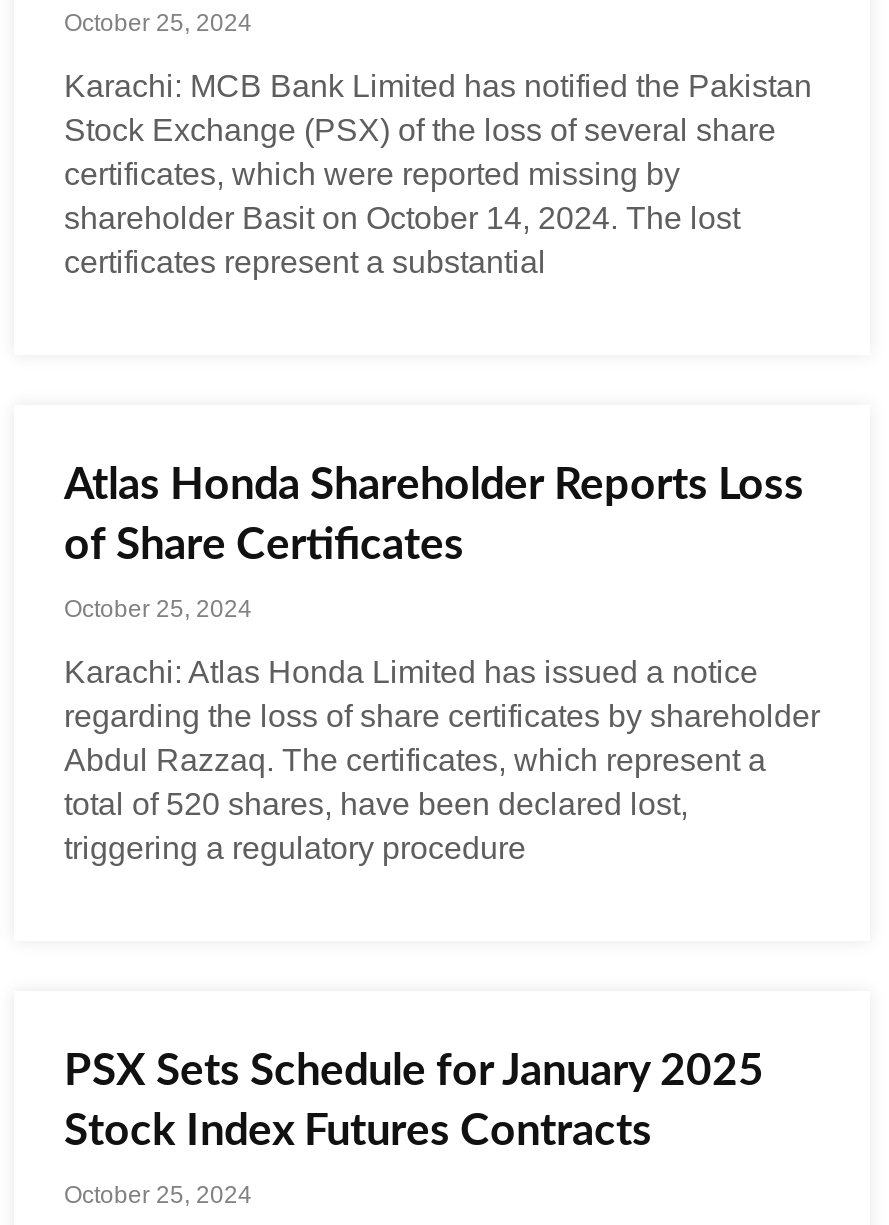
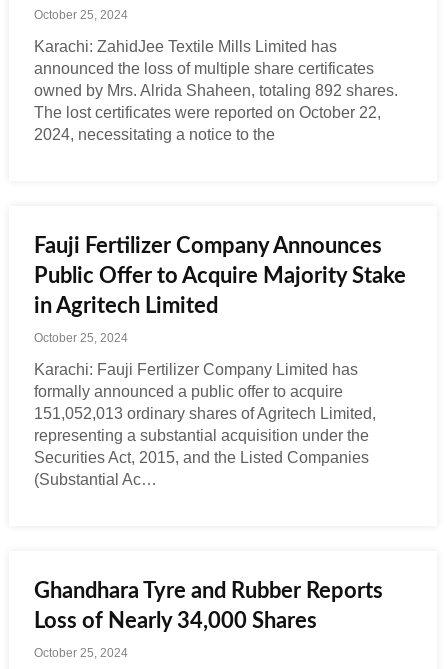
- Karachi: MCB Bank Limited has notified the Pakistan
- Stock Exchange (PSX) of the loss of several share
- certificates, which were reported missing by
- shareholder Basit on October 14, 2024. The lost
- certificates represent a substantial
+ Karachi: ZahidJee Textile Mills Limited has
+ announced the loss of multiple share certificates
+ owned by Mrs. Alrida Shaheen, totaling 892 shares.
+ The lost certificates were reported on October 22,
+ 2024, necessitating a notice to the

- Atlas Honda Shareholder Reports Loss
- of Share Certificates
+ Fauji Fertilizer Company Announces
+ Public Offer to Acquire Majority Stake
+ in Agritech Limited

- Karachi: Atlas Honda Limited has issued a notice
- regarding the loss of share certificates by shareholder
- Abdul Razzaq. The certificates, which represent a
- total of 520 shares, have been declared lost,
- triggering a regulatory procedure
+ Karachi: Fauji Fertilizer Company Limited has
+ formally announced a public offer to acquire
+ 151,052,013 ordinary shares of Agritech Limited,
+ representing a substantial acquisition under the
+ Securities Act, 2015, and the Listed Companies
+ (Substantial Ac…

- PSX Sets Schedule for January 2025
- Stock Index Futures Contracts
+ Ghandhara Tyre and Rubber Reports
+ Loss of Nearly 34,000 Shares
